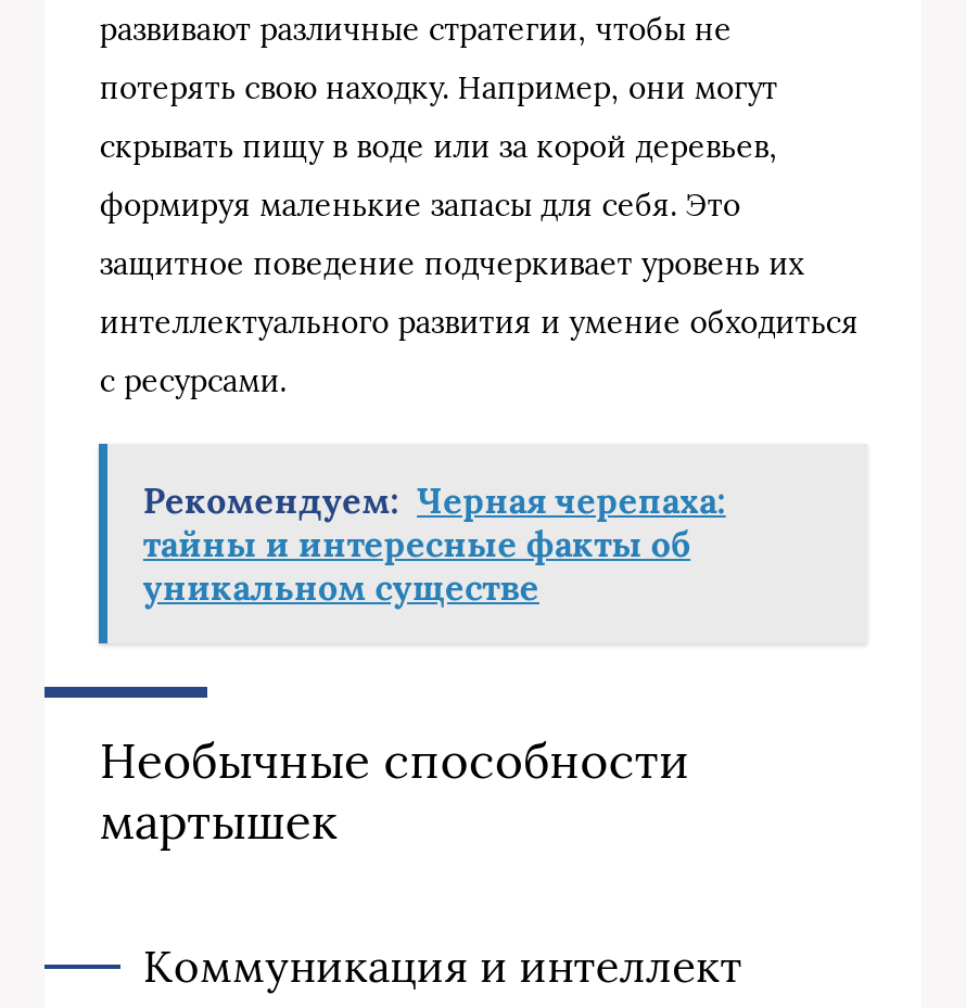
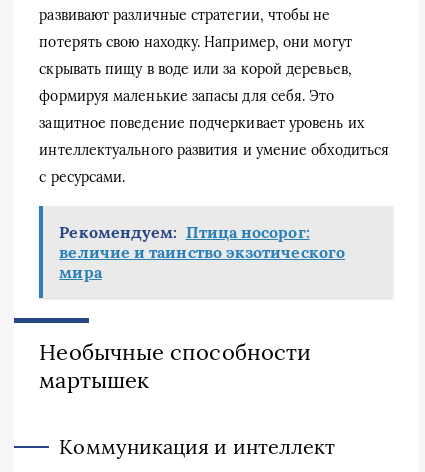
- Рекомендуем: Черная черепаха:
- тайны и интересные факты об
- уникальном существе
+ Рекомендуем: Птица носорог:
+ величие и таинство экзотического
+ мира
